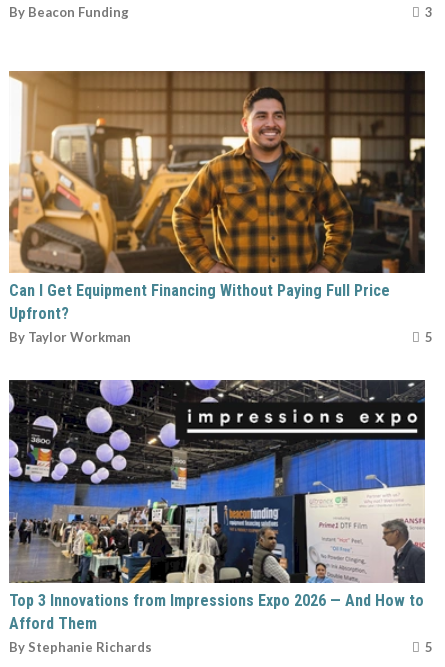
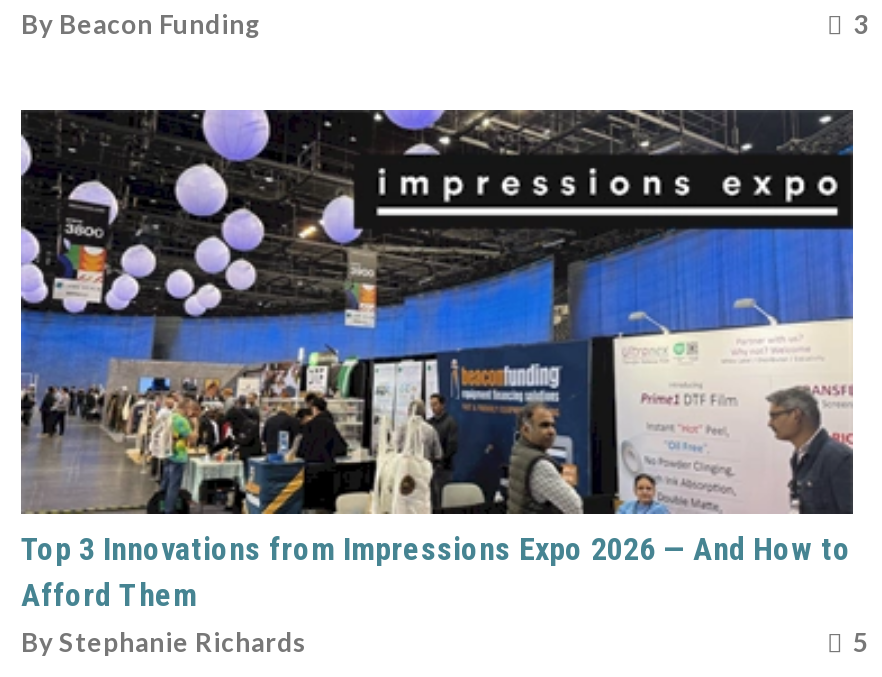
- [image]
- Can I Get Equipment Financing Without Paying Full Price
- Upfront?
- By Taylor Workman
- 5
